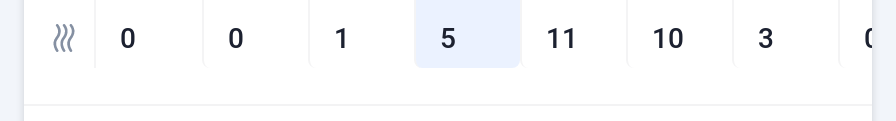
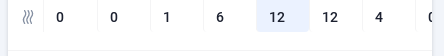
- 5
+ 6

- 11
+ 12

- 10
+ 12

- 3
+ 4
